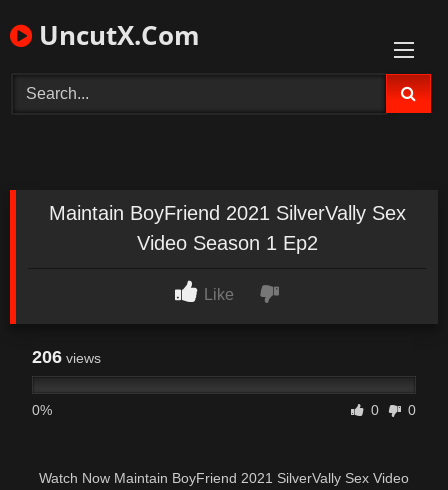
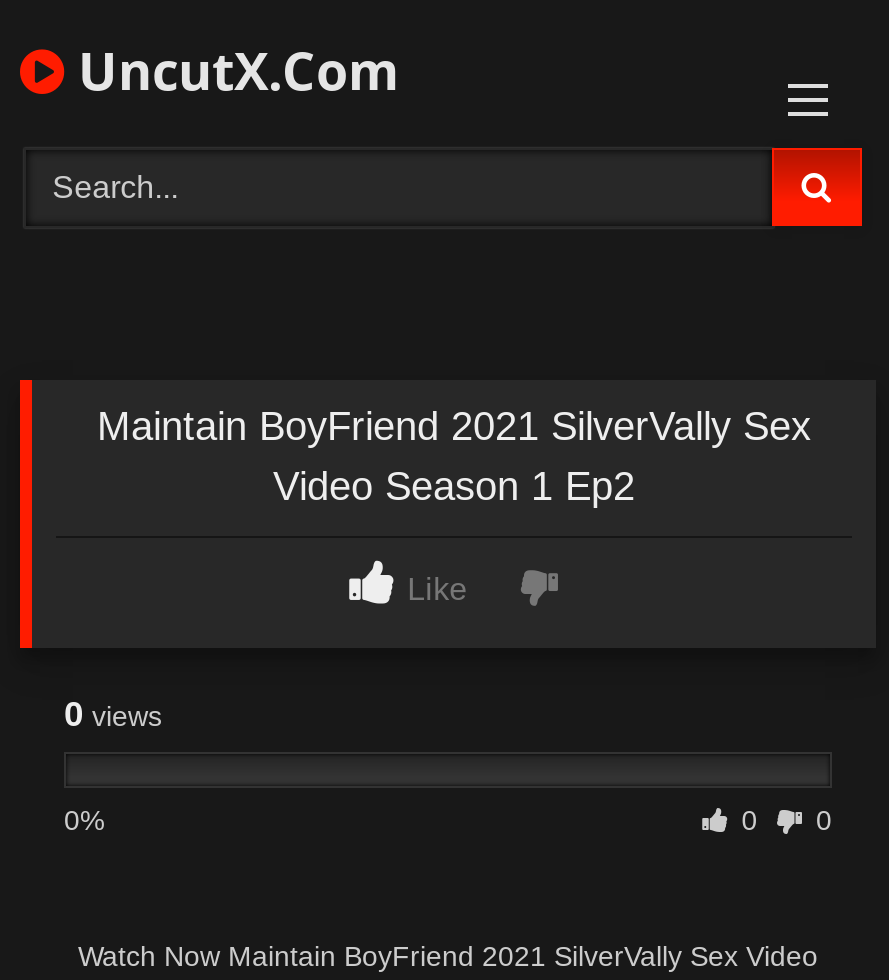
- 206 views
+ 0 views
